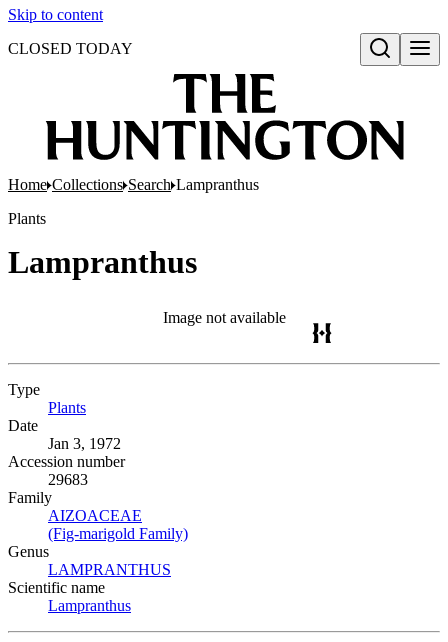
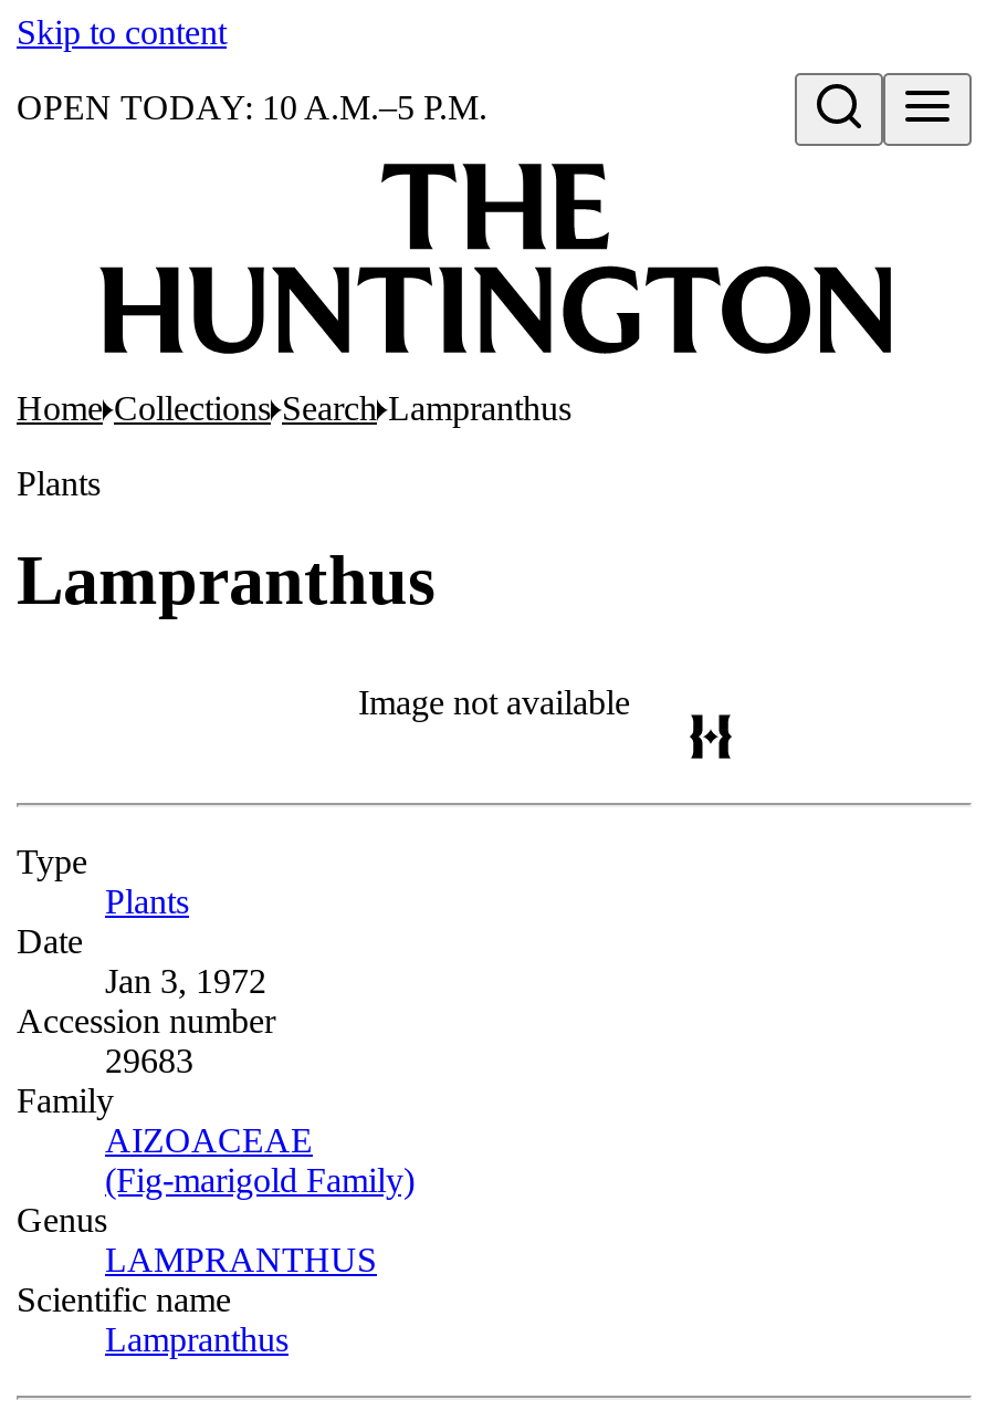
- CLOSED TODAY
+ OPEN TODAY: 10 A.M.–5 P.M.
